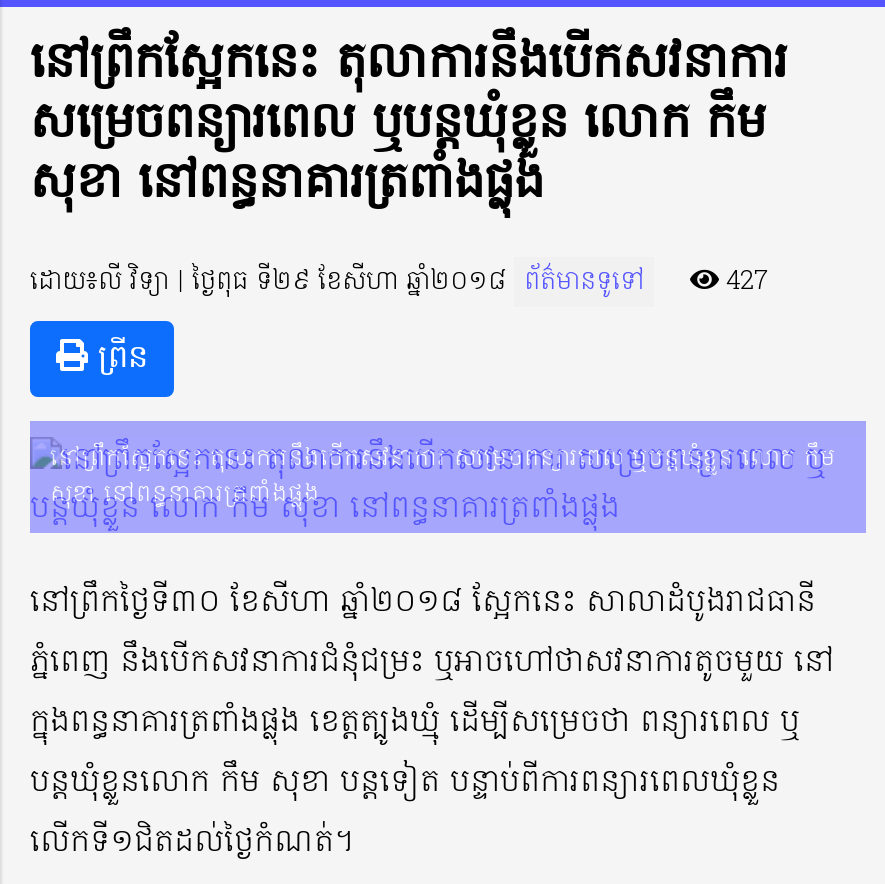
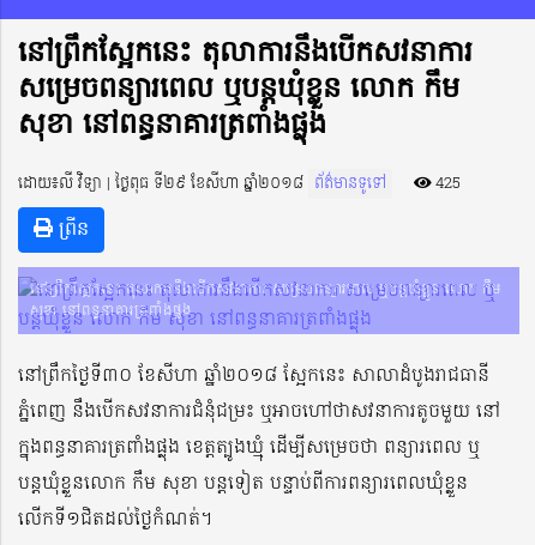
- 427
+ 425
